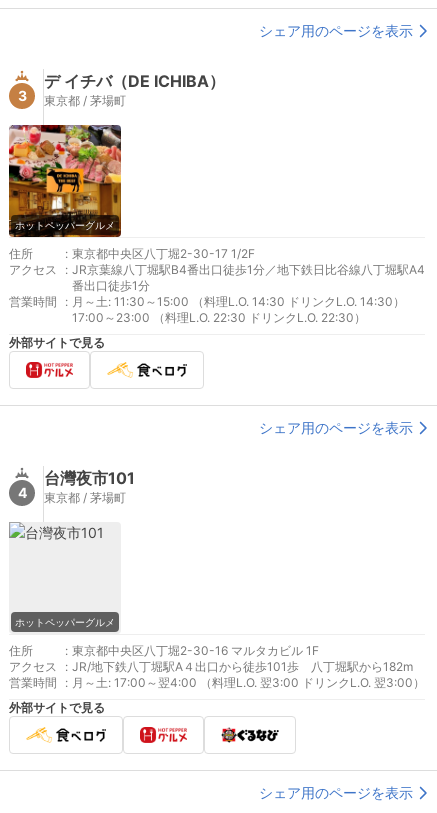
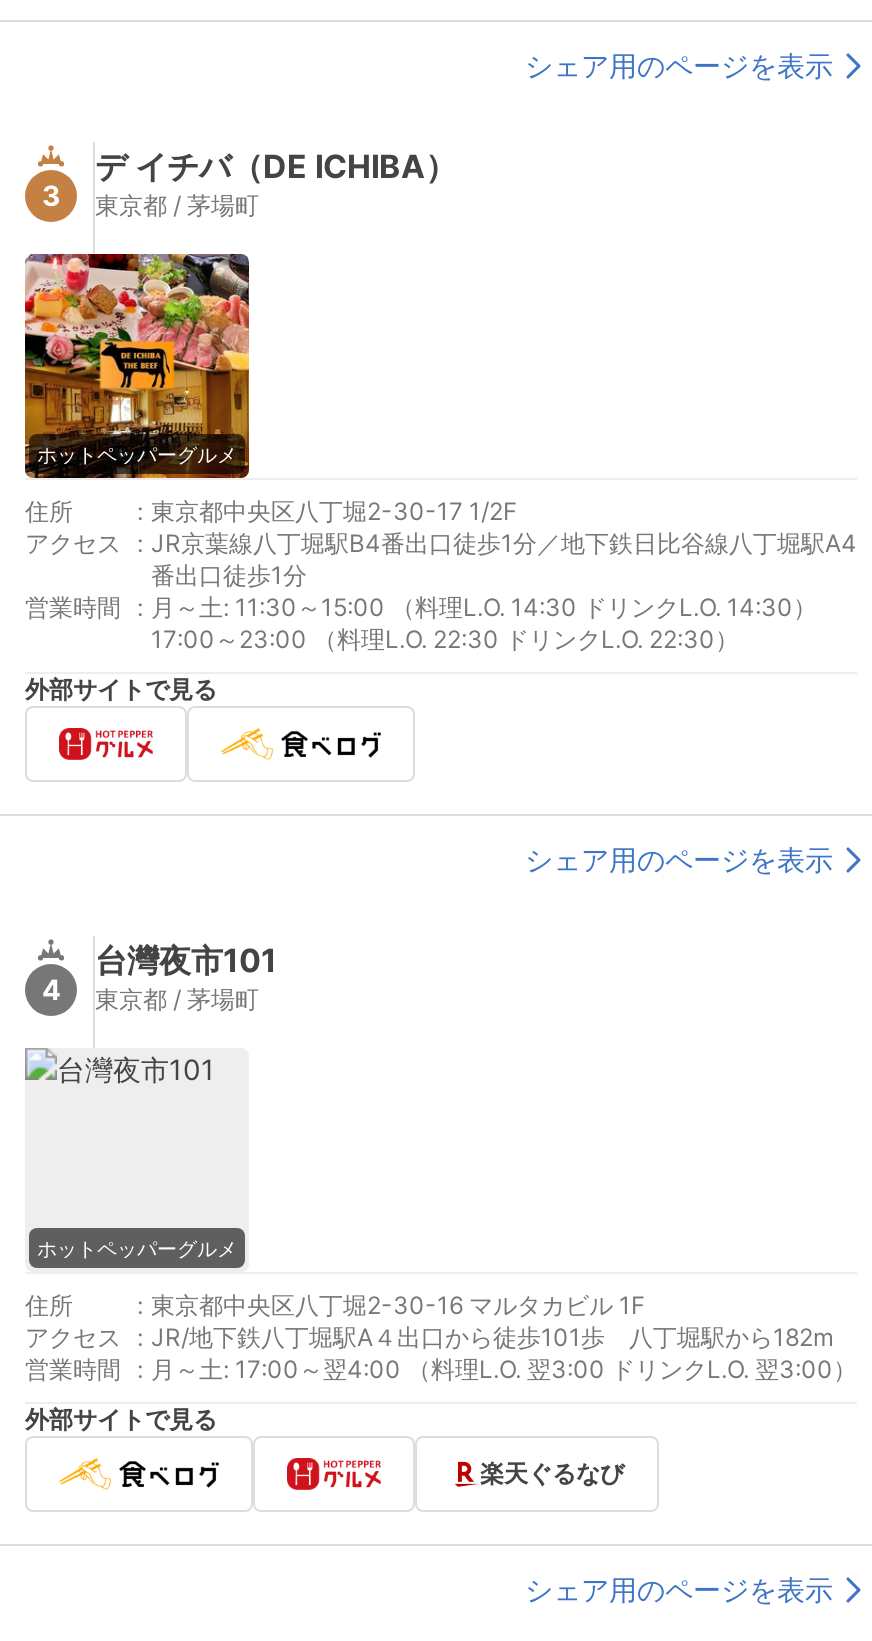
+ 楽天ぐるなび
